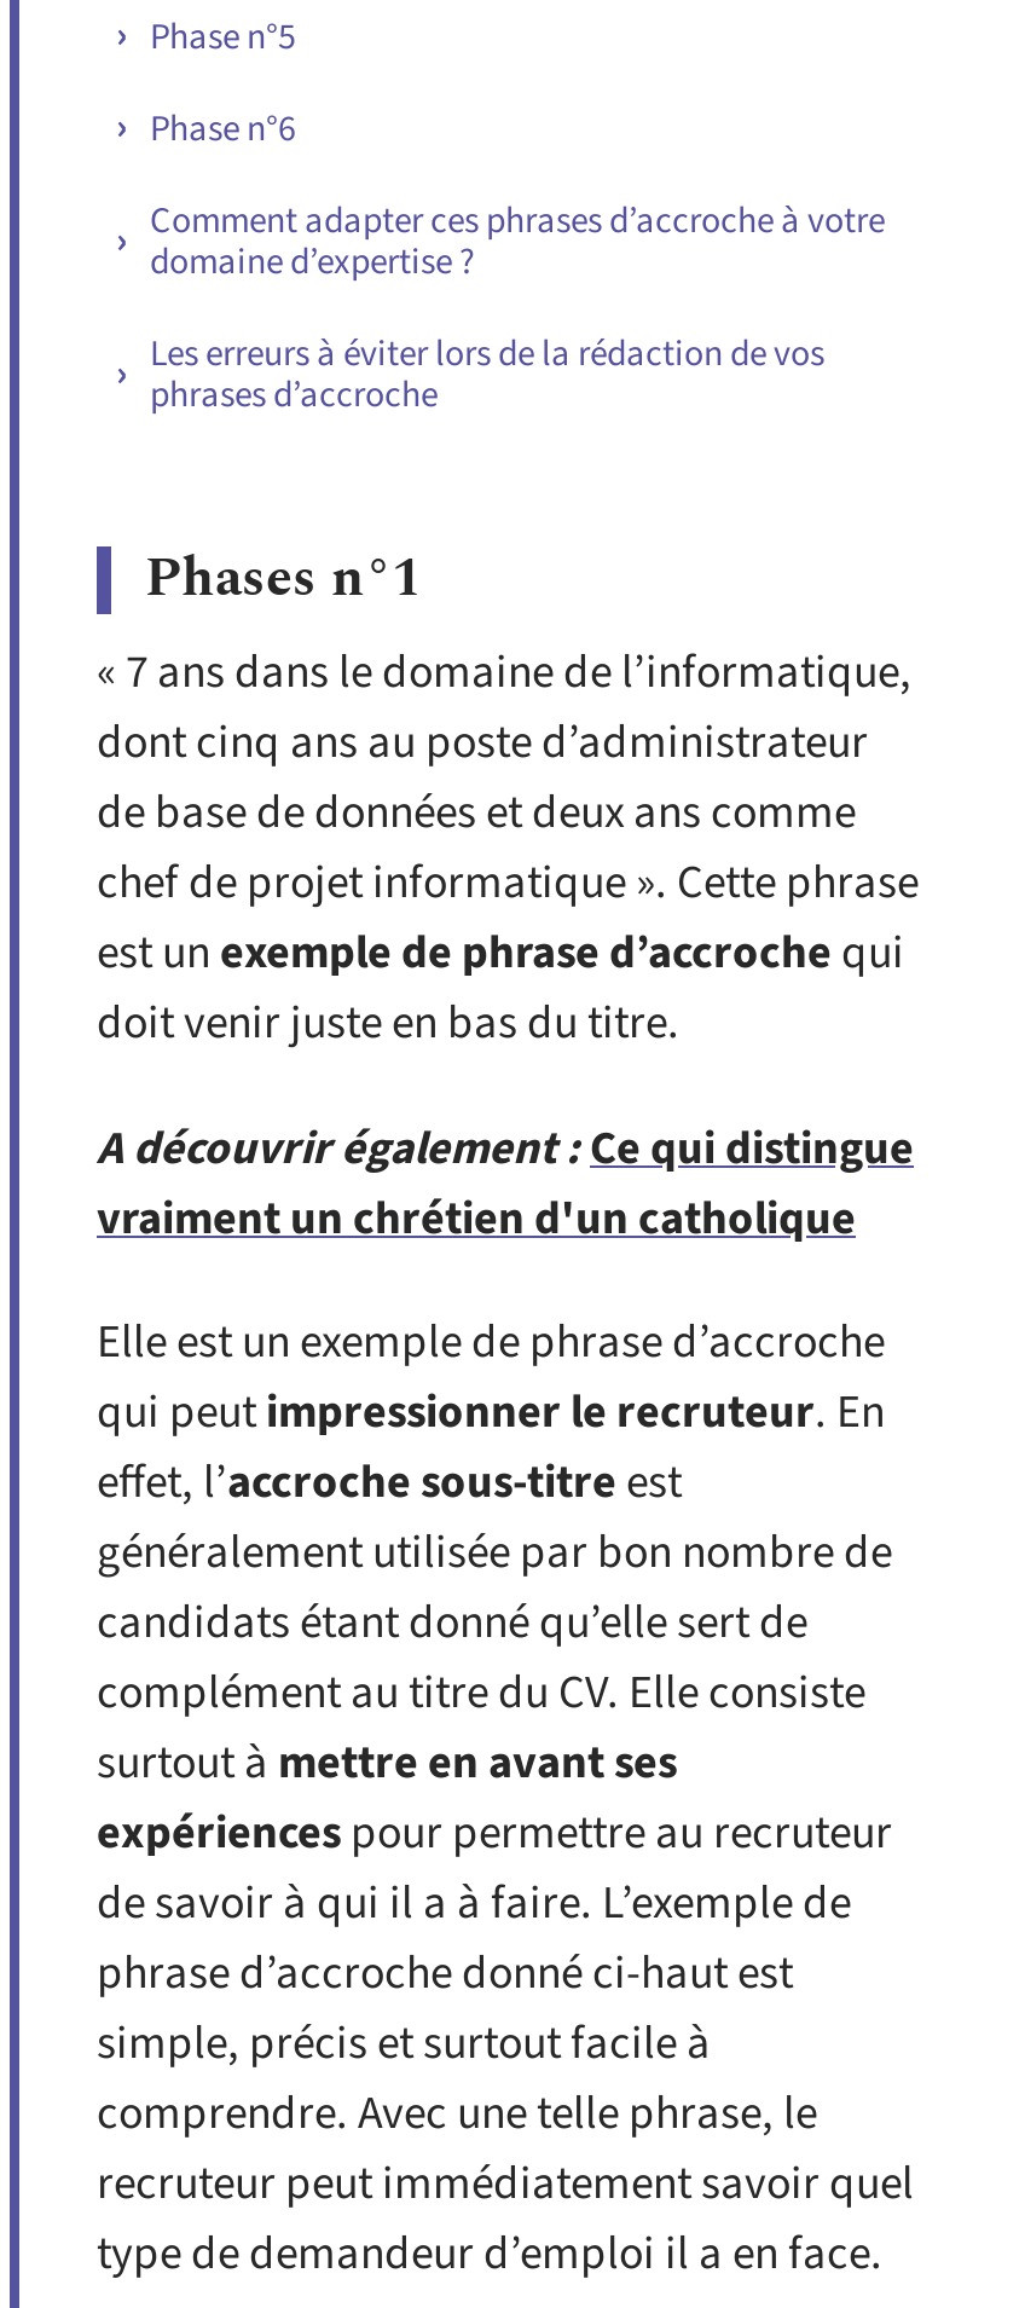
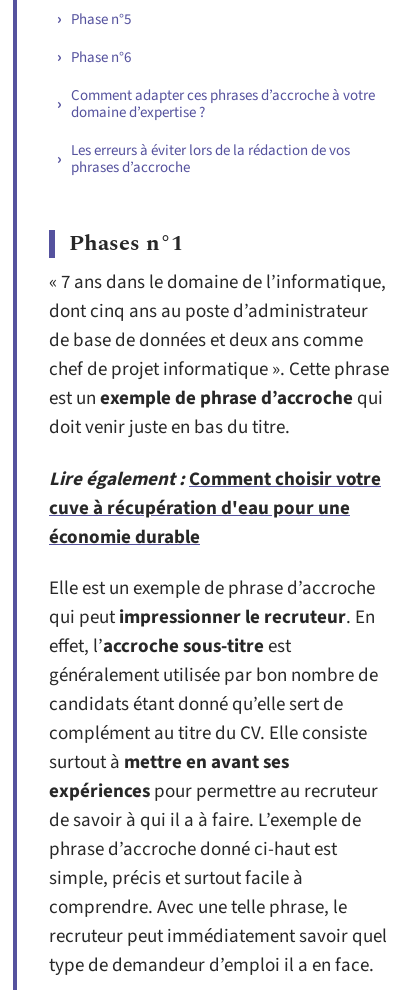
- A découvrir également : Ce qui distingue
- vraiment un chrétien d'un catholique
+ Lire également : Comment choisir votre
+ cuve à récupération d'eau pour une
+ économie durable
